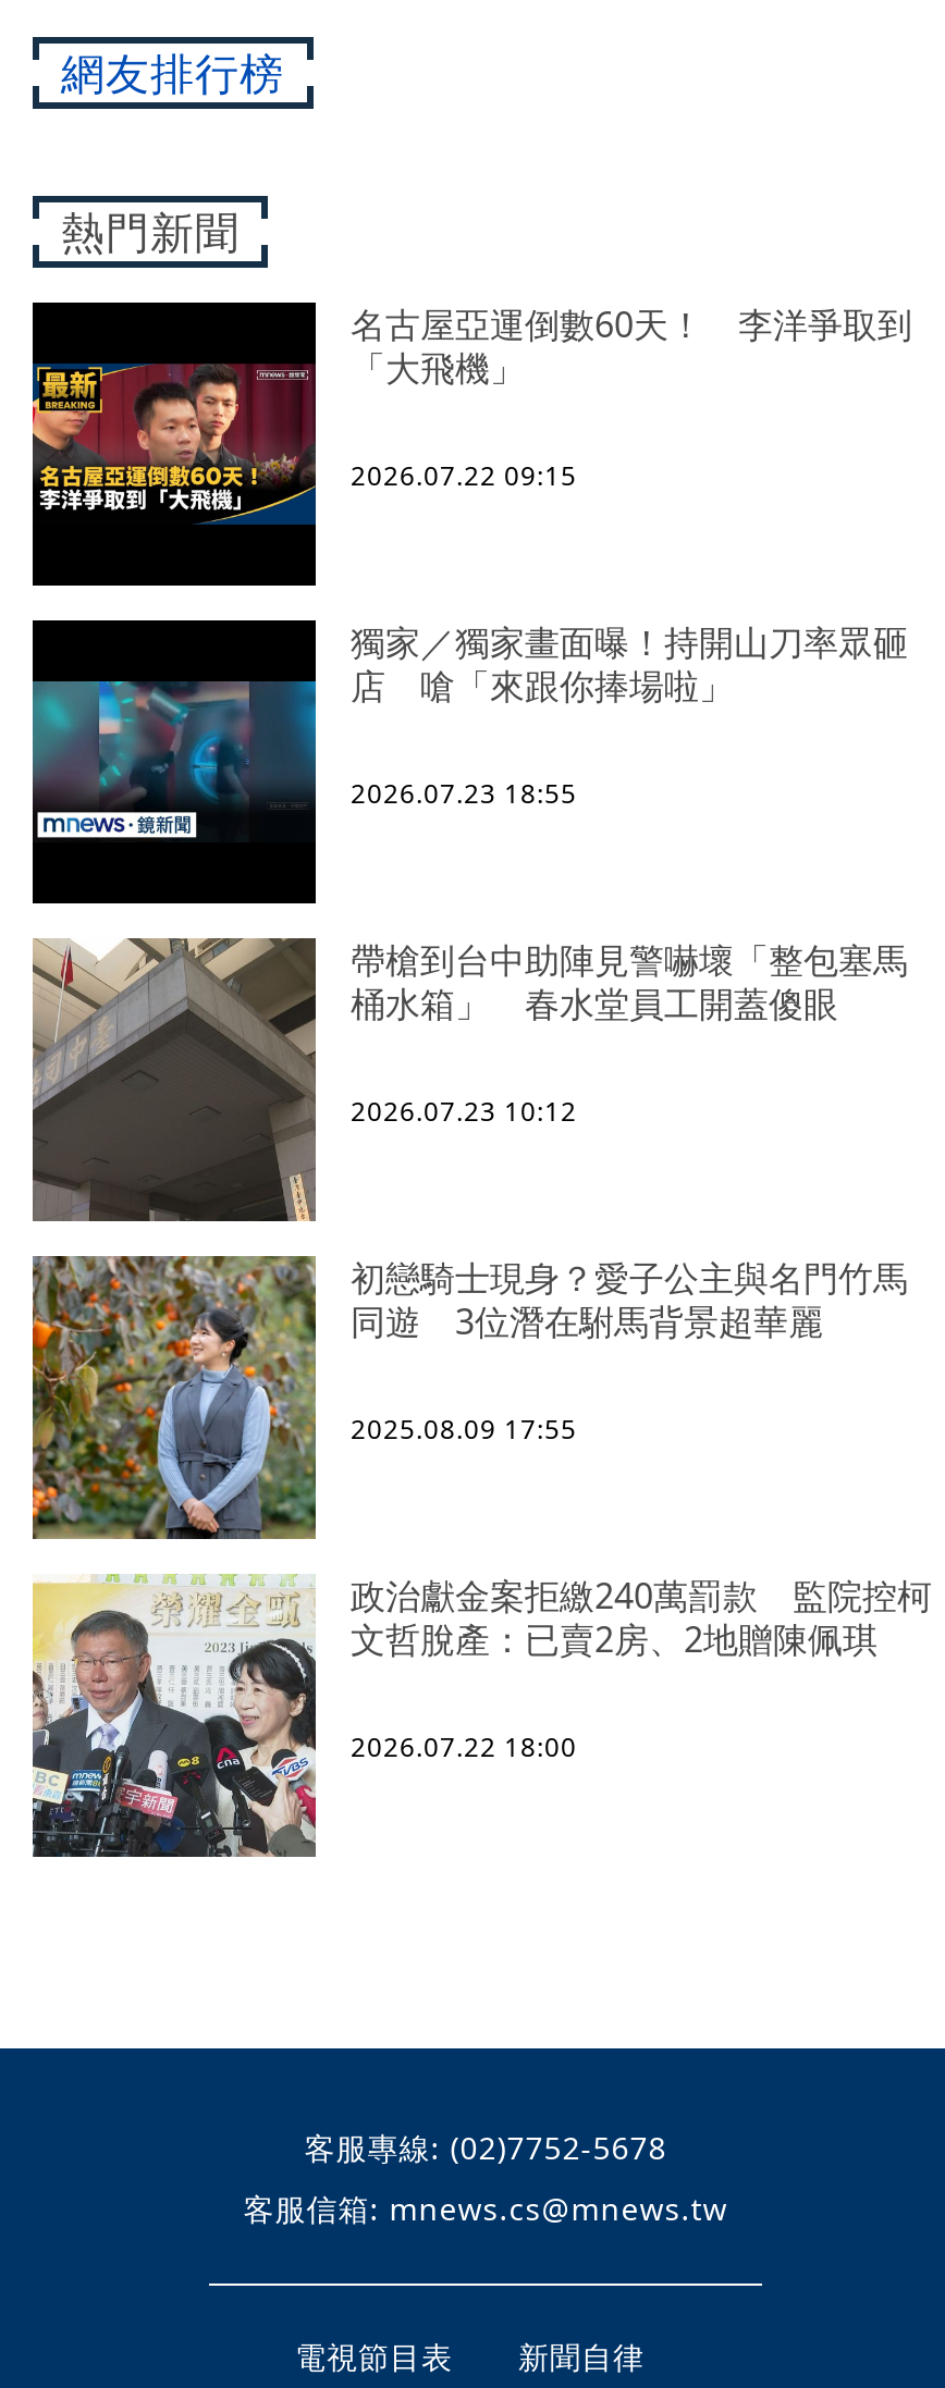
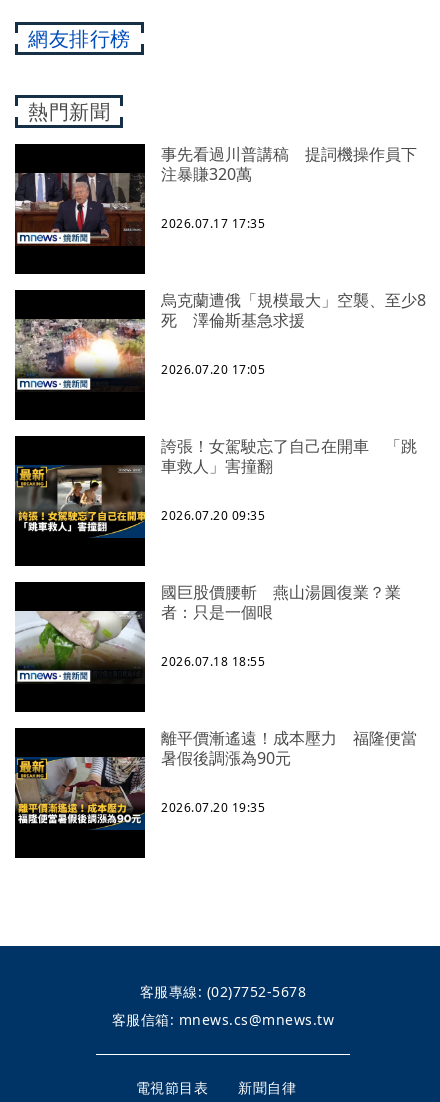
- [image]
- 名古屋亞運倒數60天！ 李洋爭取到
- 「大飛機」
+ [image]
+ 事先看過川普講稿 提詞機操作員下
+ 注暴賺320萬

- 2026.07.22 09:15
+ 2026.07.17 17:35

- [image]
- 獨家／獨家畫面曝！持開山刀率眾砸
- 店 嗆「來跟你捧場啦」
+ [image]
+ 烏克蘭遭俄「規模最大」空襲、至少8
+ 死 澤倫斯基急求援

- 2026.07.23 18:55
+ 2026.07.20 17:05

- [image]
- 帶槍到台中助陣見警嚇壞「整包塞馬
- 桶水箱」 春水堂員工開蓋傻眼
+ [image]
+ 誇張！女駕駛忘了自己在開車 「跳
+ 車救人」害撞翻

- 2026.07.23 10:12
+ 2026.07.20 09:35

- [image]
- 初戀騎士現身？愛子公主與名門竹馬
- 同遊 3位潛在駙馬背景超華麗
+ [image]
+ 國巨股價腰斬 燕山湯圓復業？業
+ 者：只是一個哏

- 2025.08.09 17:55
+ 2026.07.18 18:55

- [image]
- 政治獻金案拒繳240萬罰款 監院控柯
- 文哲脫產：已賣2房、2地贈陳佩琪
+ [image]
+ 離平價漸遙遠！成本壓力 福隆便當
+ 暑假後調漲為90元

- 2026.07.22 18:00
+ 2026.07.20 19:35
